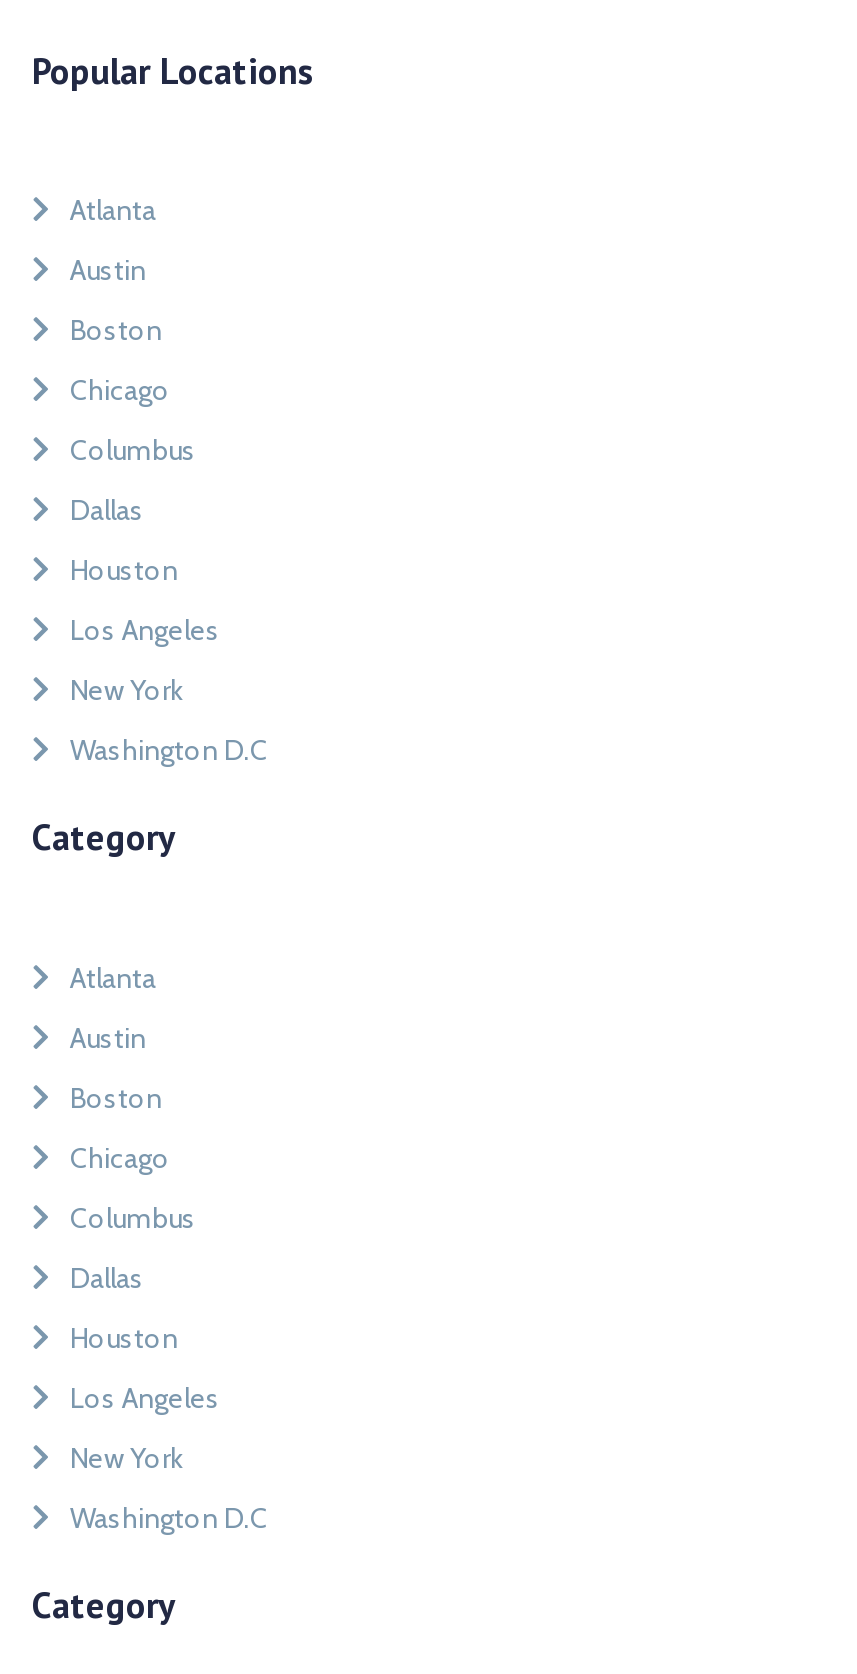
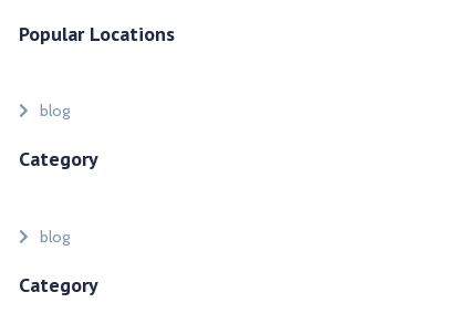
- Atlanta
- Austin
- Boston
- Chicago
- Columbus
- Dallas
- Houston
- Los Angeles
- New York
- Washington D.C
+ blog

- Atlanta
- Austin
- Boston
- Chicago
- Columbus
- Dallas
- Houston
- Los Angeles
- New York
- Washington D.C
+ blog
